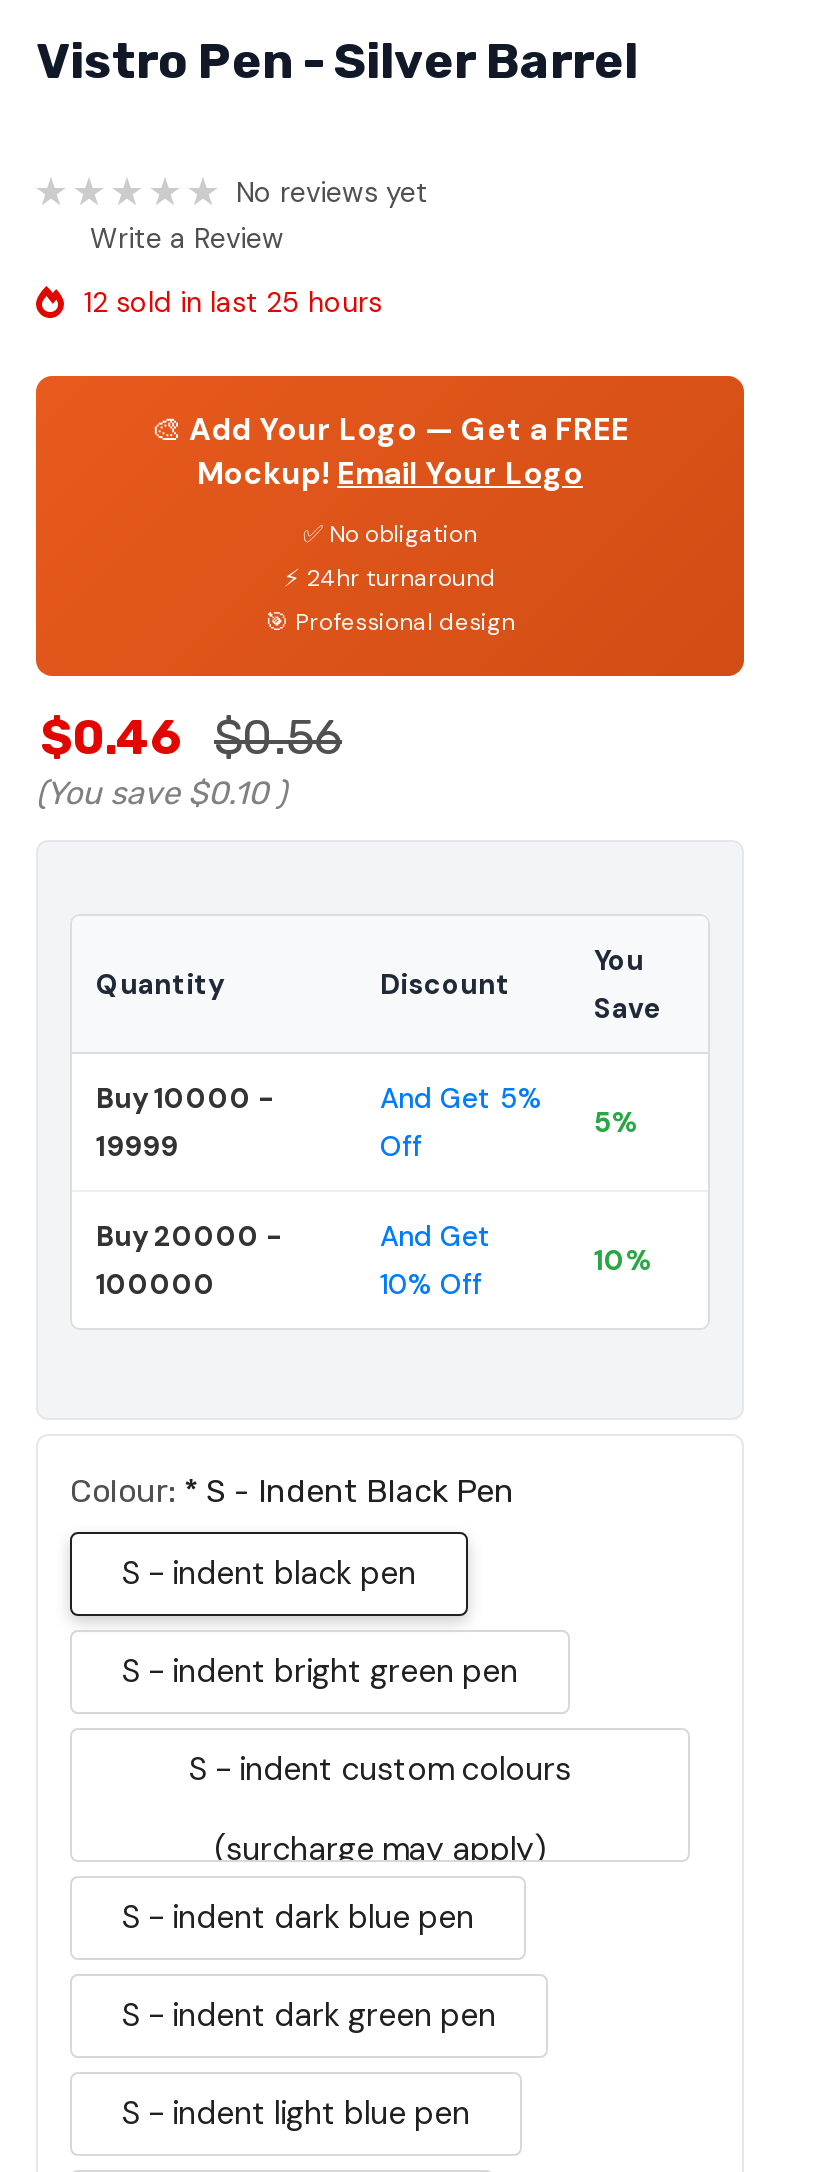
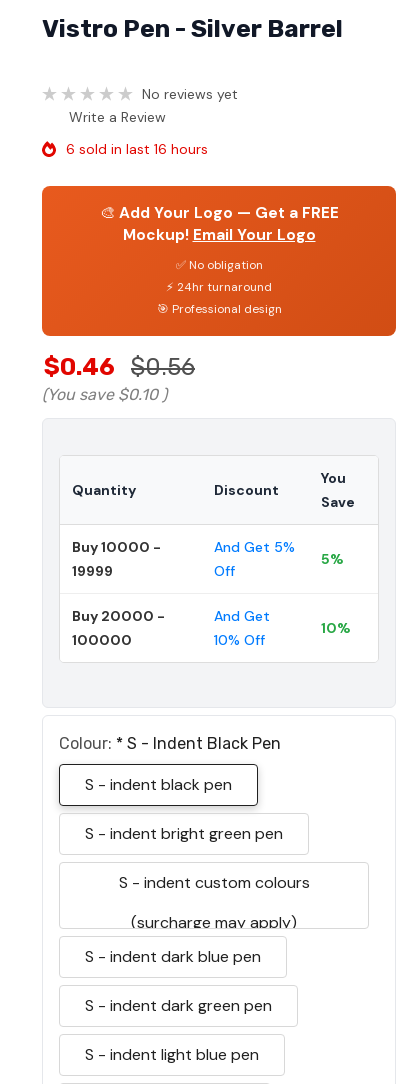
- 12 sold in last 25 hours
+ 6 sold in last 16 hours
